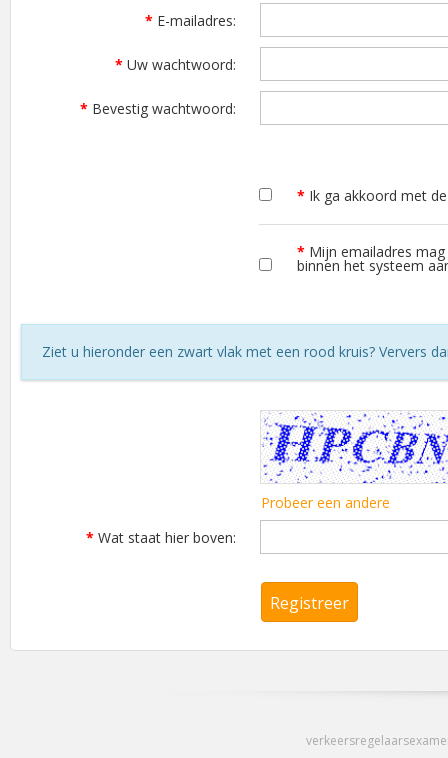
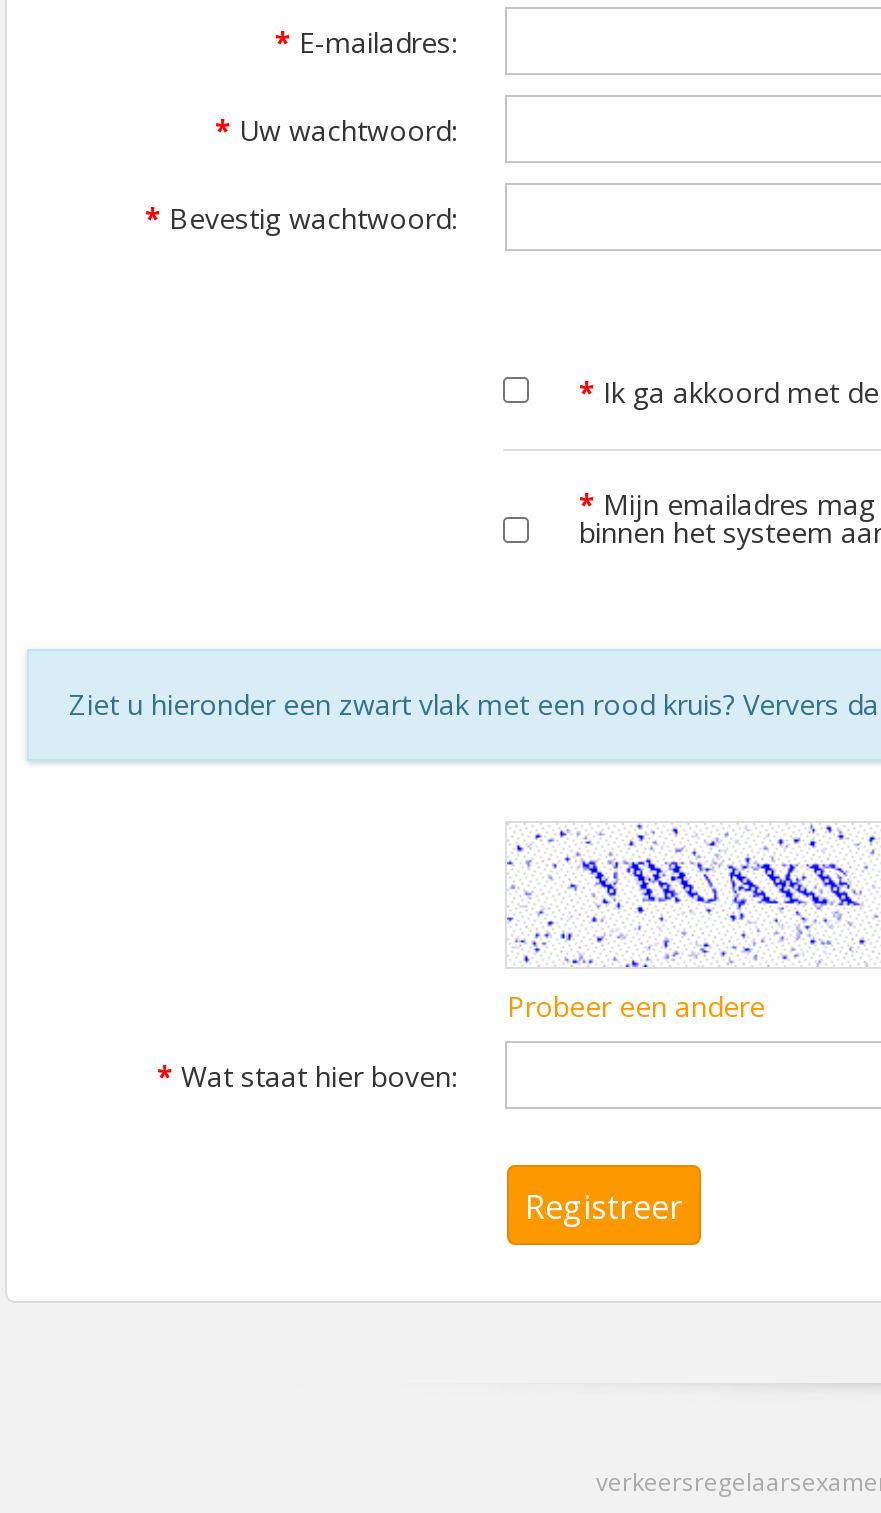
- [image]
+ [image]
